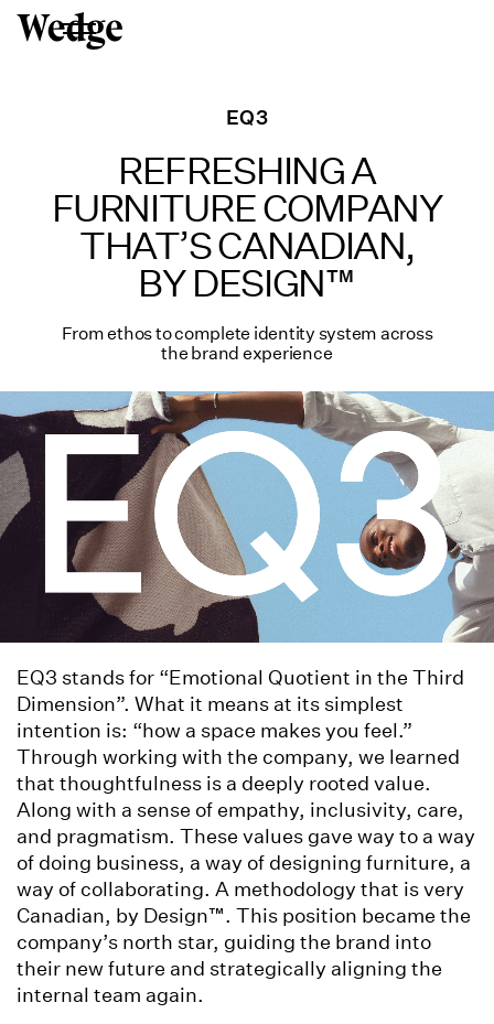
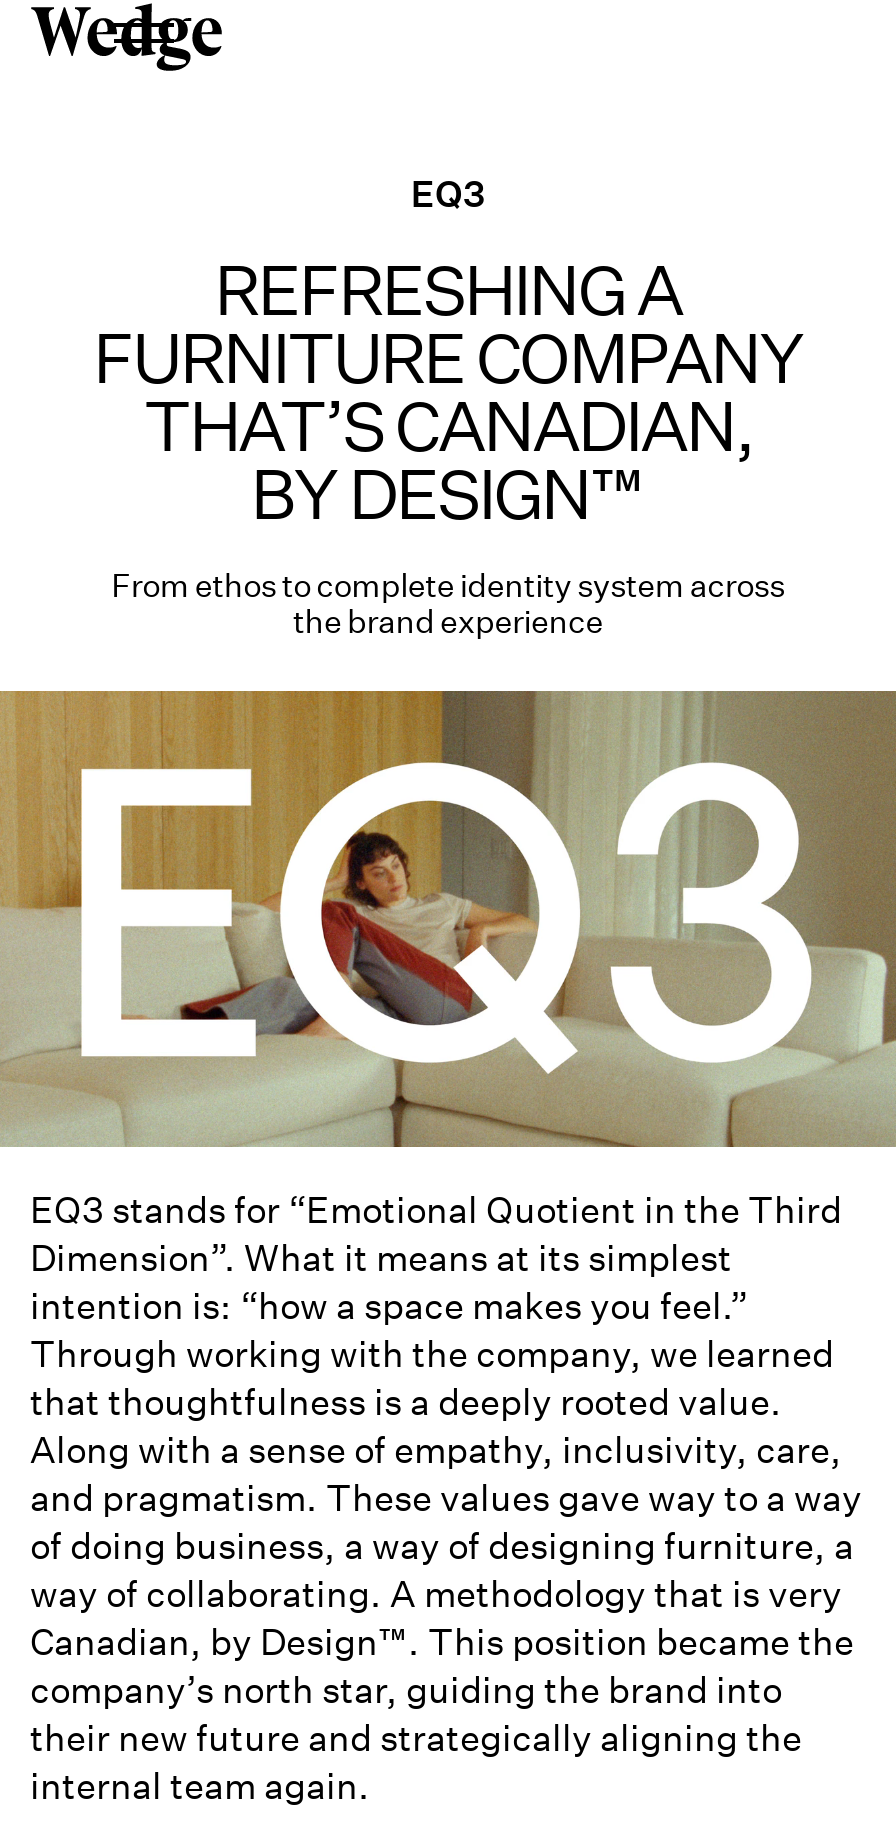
- [image]
+ [image]
